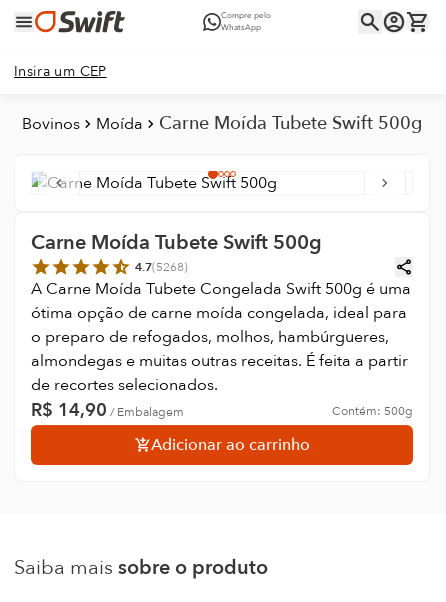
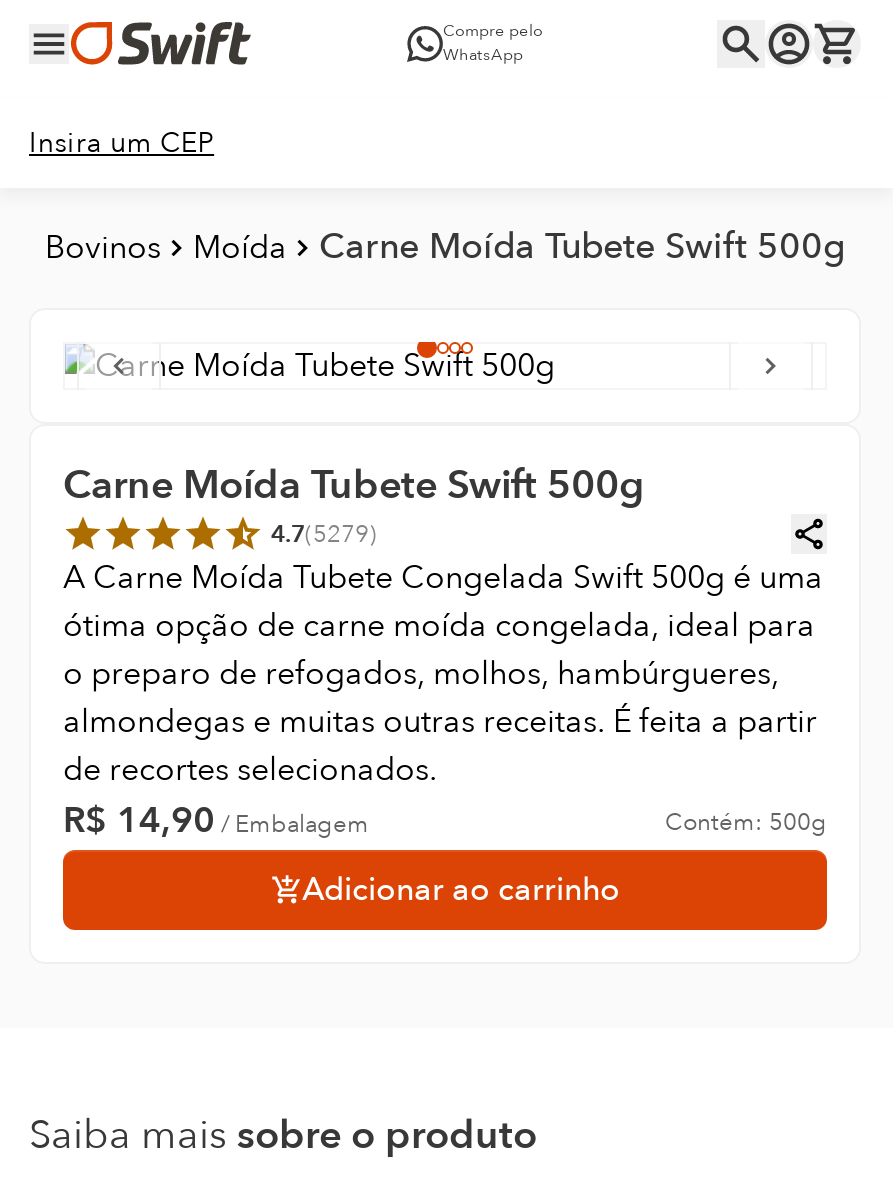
- 4.7(5268)
+ 4.7(5279)
